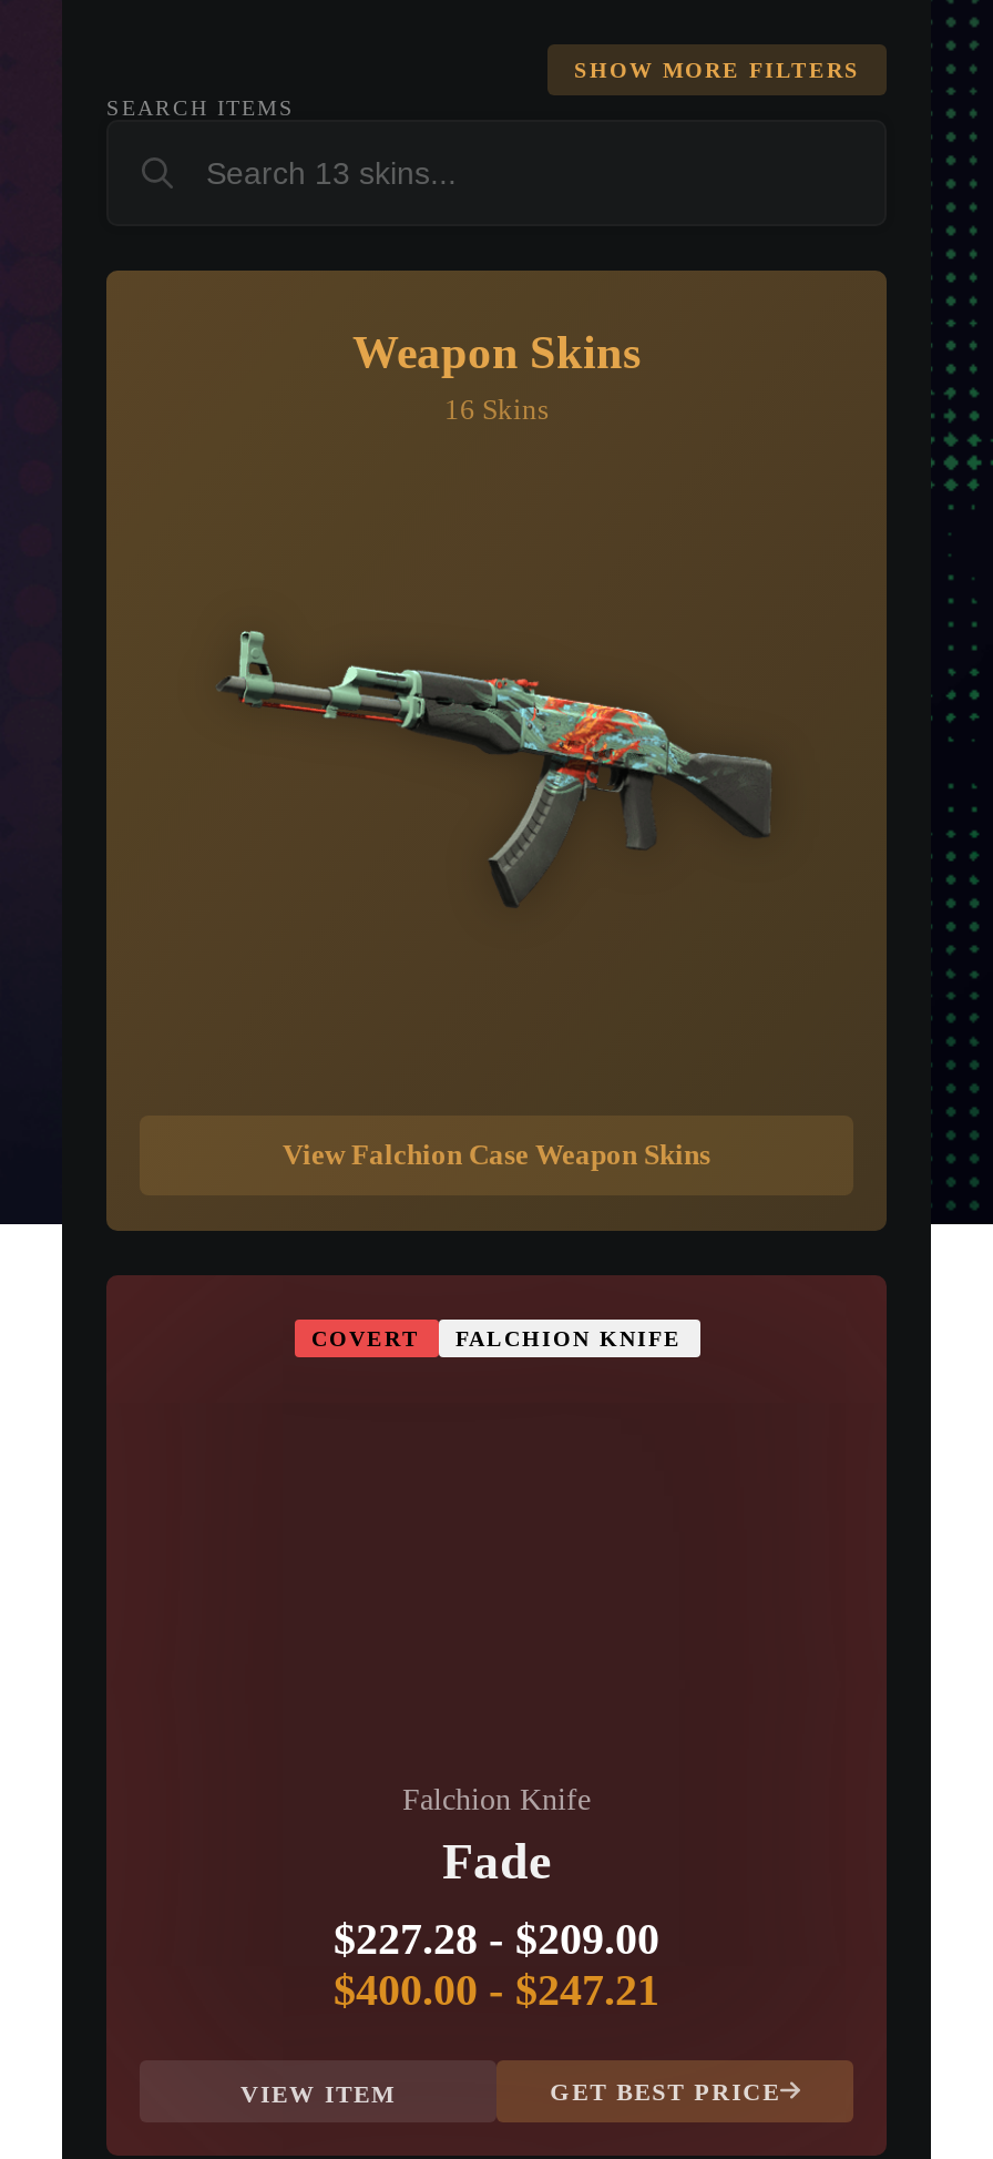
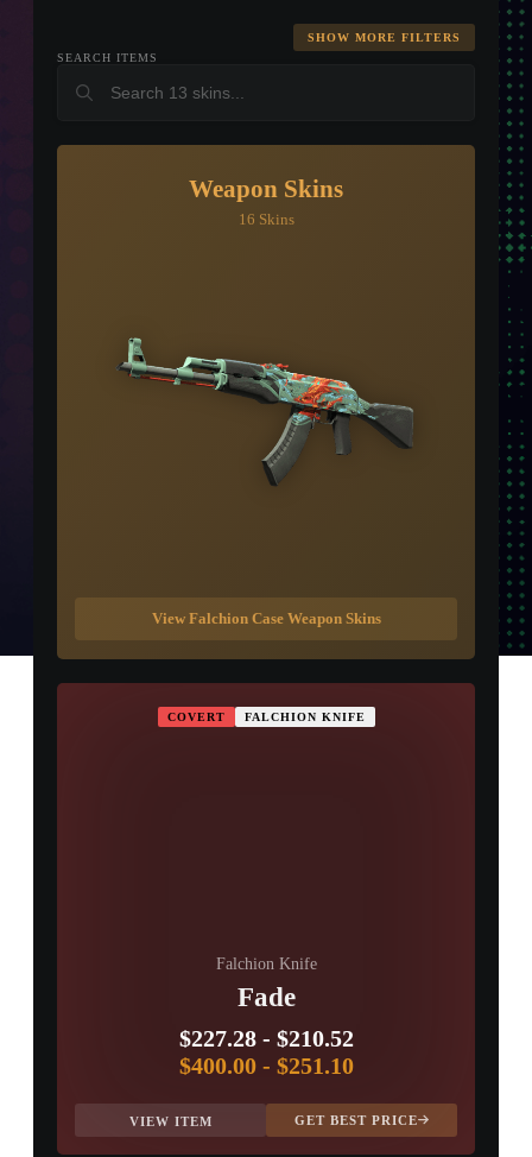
- $227.28 - $209.00
+ $227.28 - $210.52

- $400.00 - $247.21
+ $400.00 - $251.10
